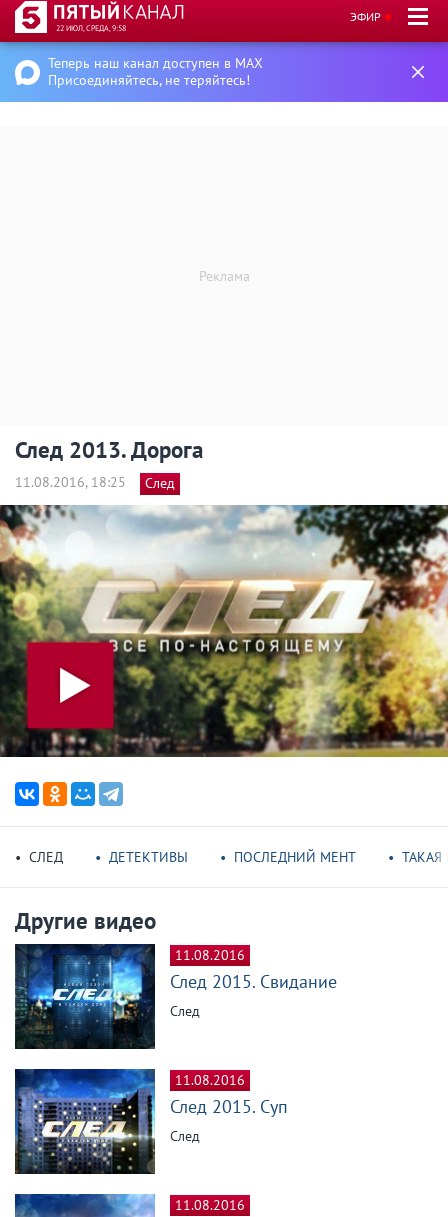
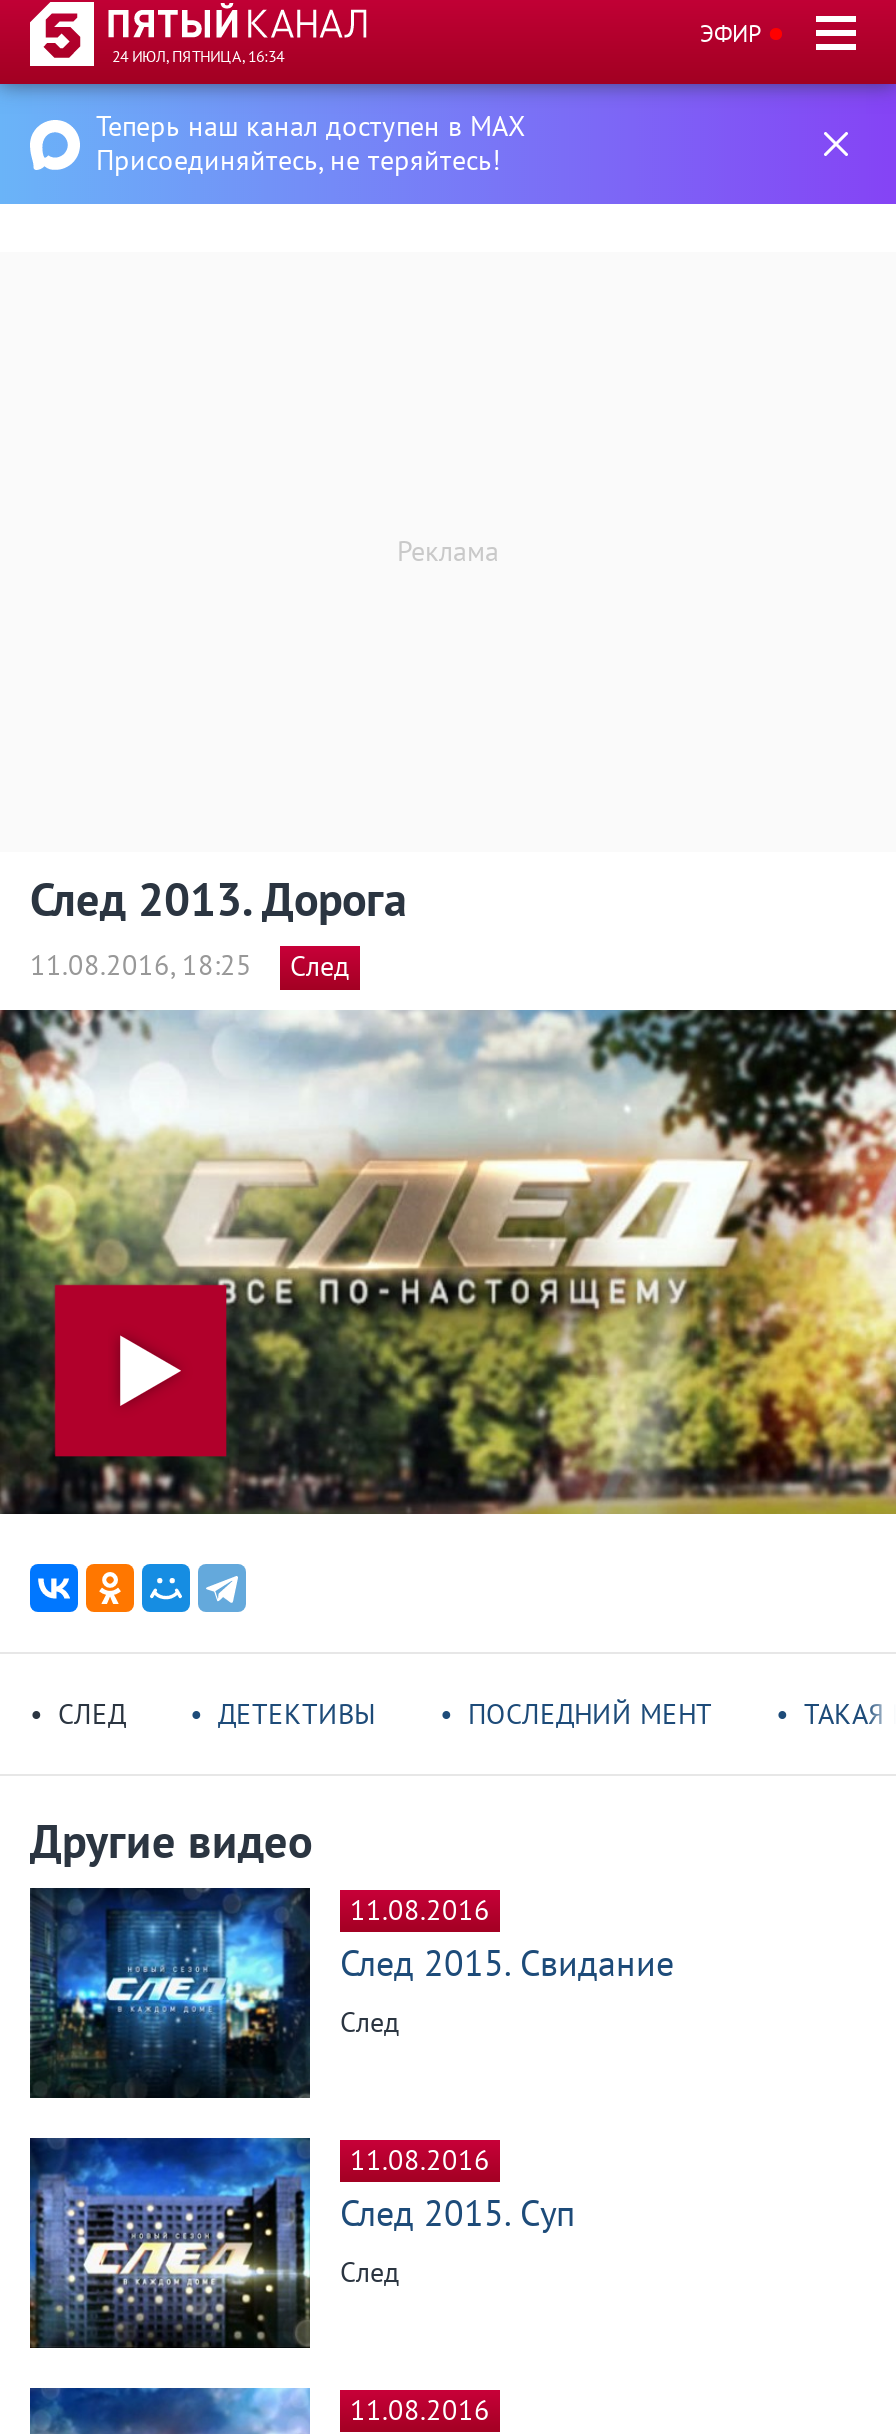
- 22 ИЮЛ, СРЕДА, 9:58
+ 24 ИЮЛ, ПЯТНИЦА, 16:34
